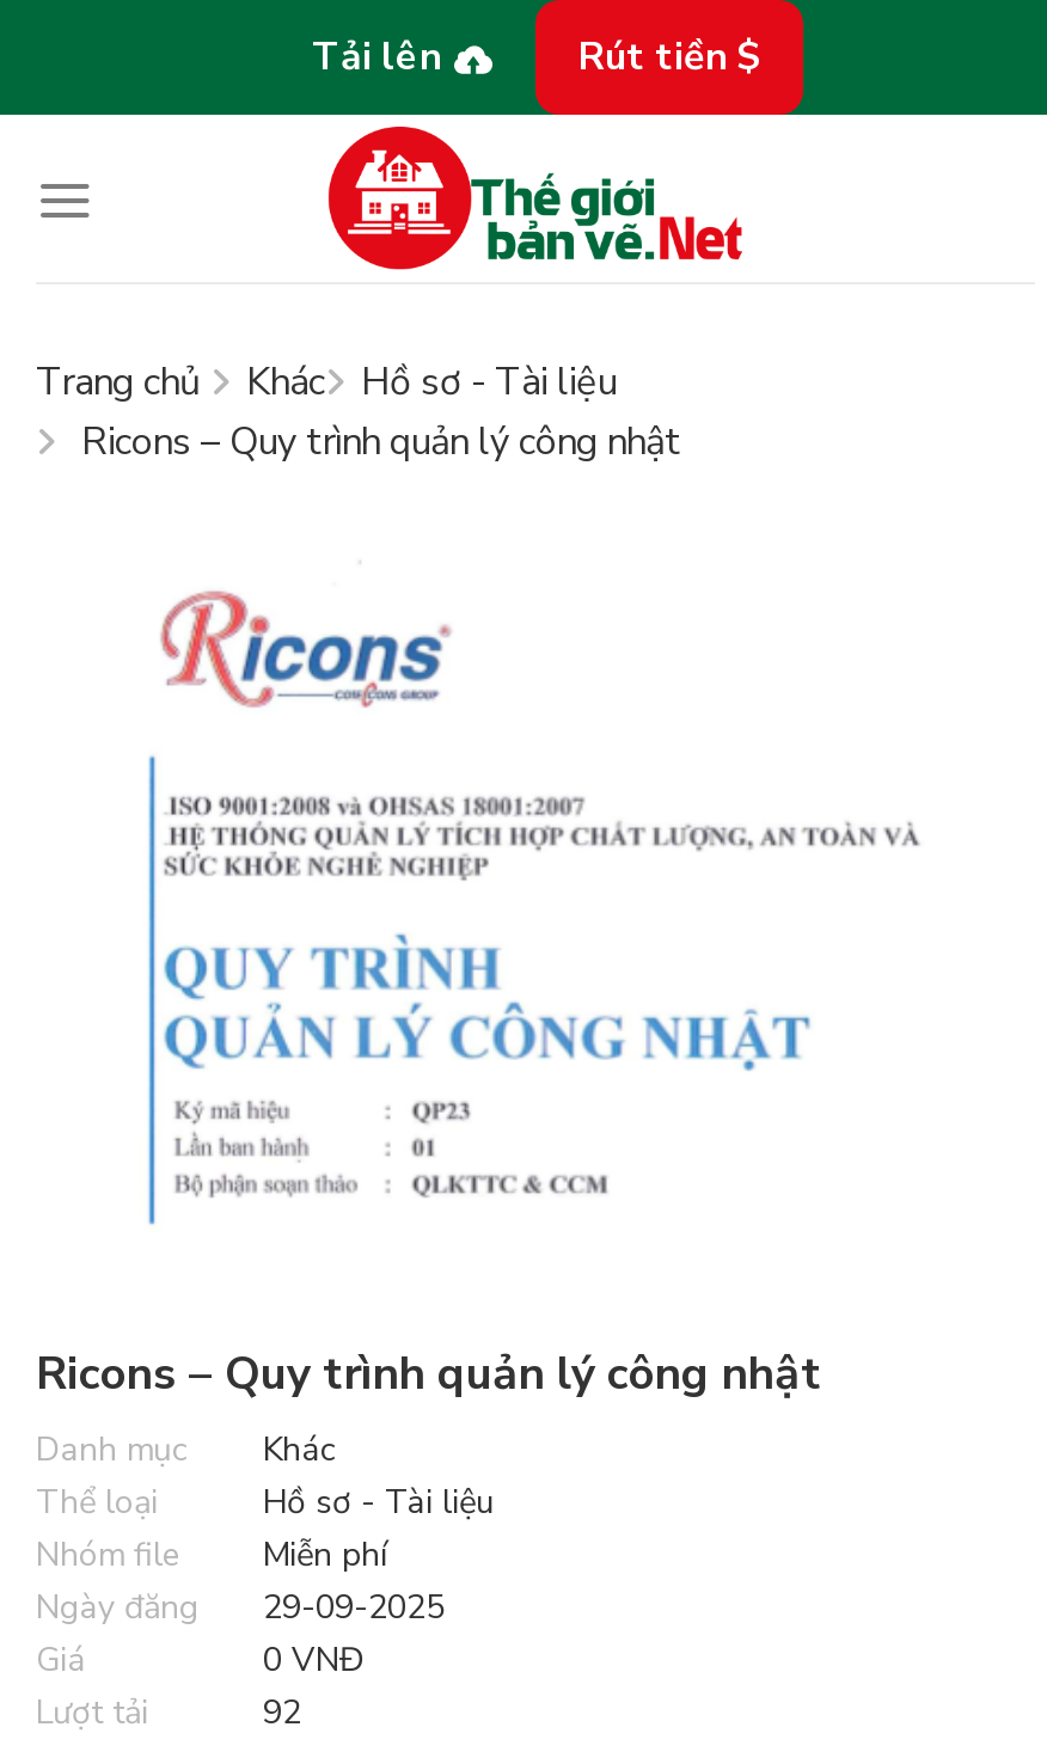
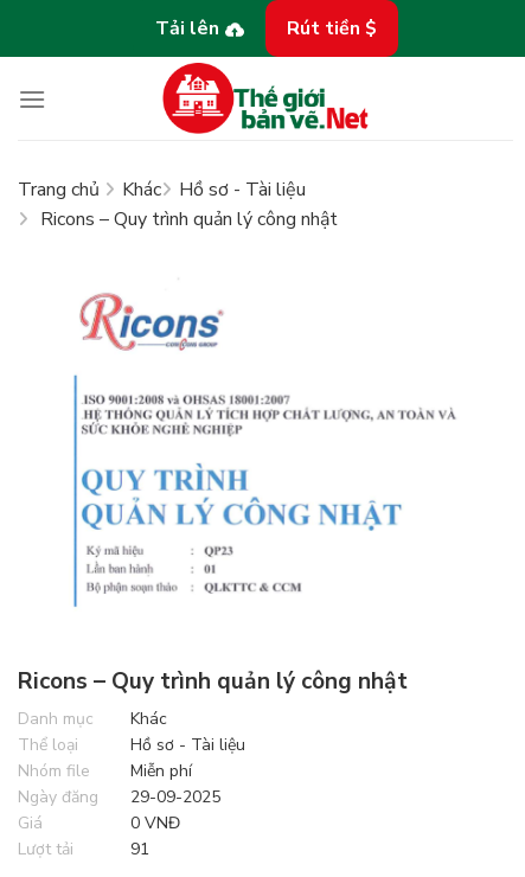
- 92
+ 91
